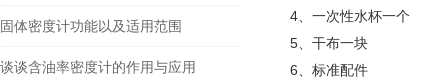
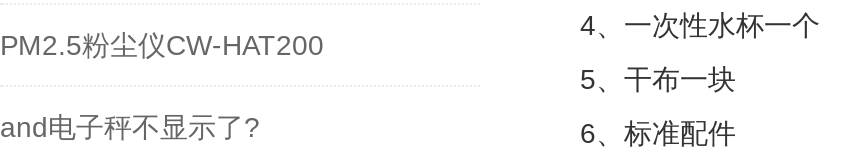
- 固体密度计功能以及适用范围
+ PM2.5粉尘仪CW-HAT200

- 谈谈含油率密度计的作用与应用
+ and电子秤不显示了?
